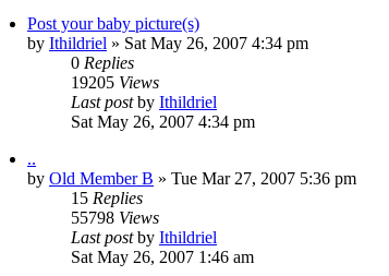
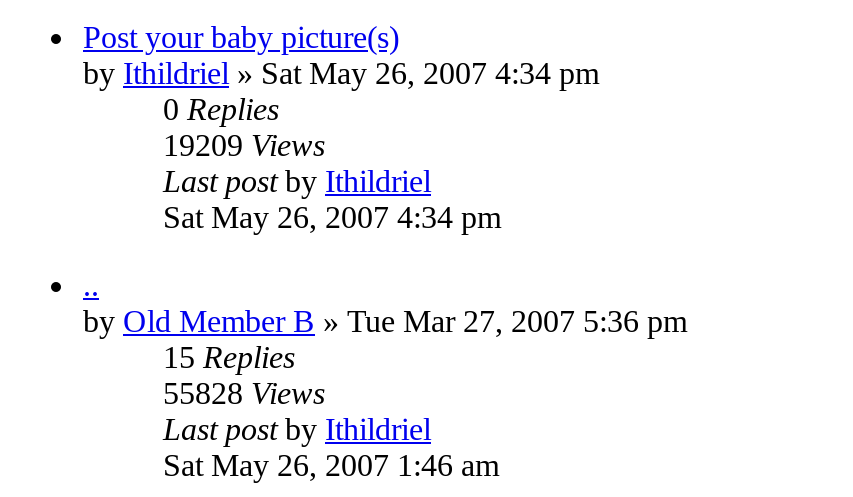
- 19205 Views
+ 19209 Views

- 55798 Views
+ 55828 Views
